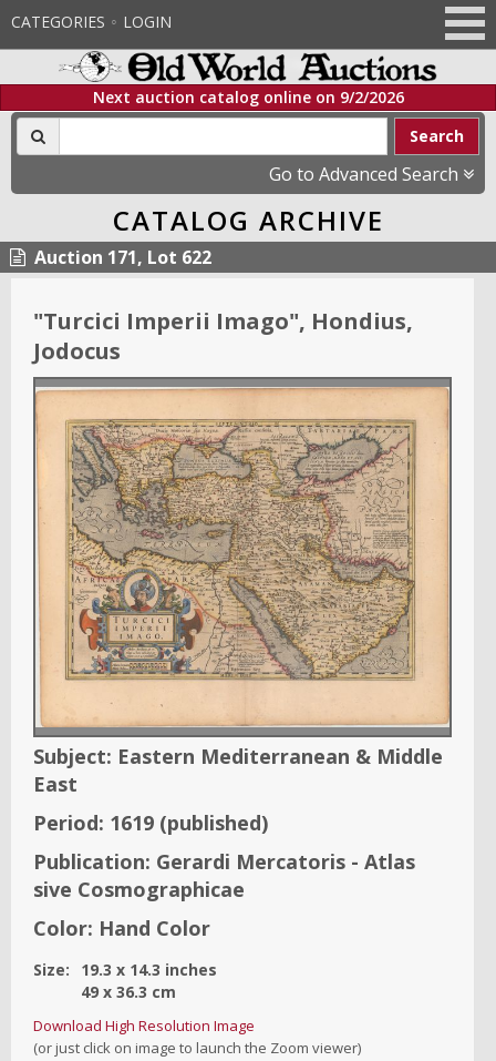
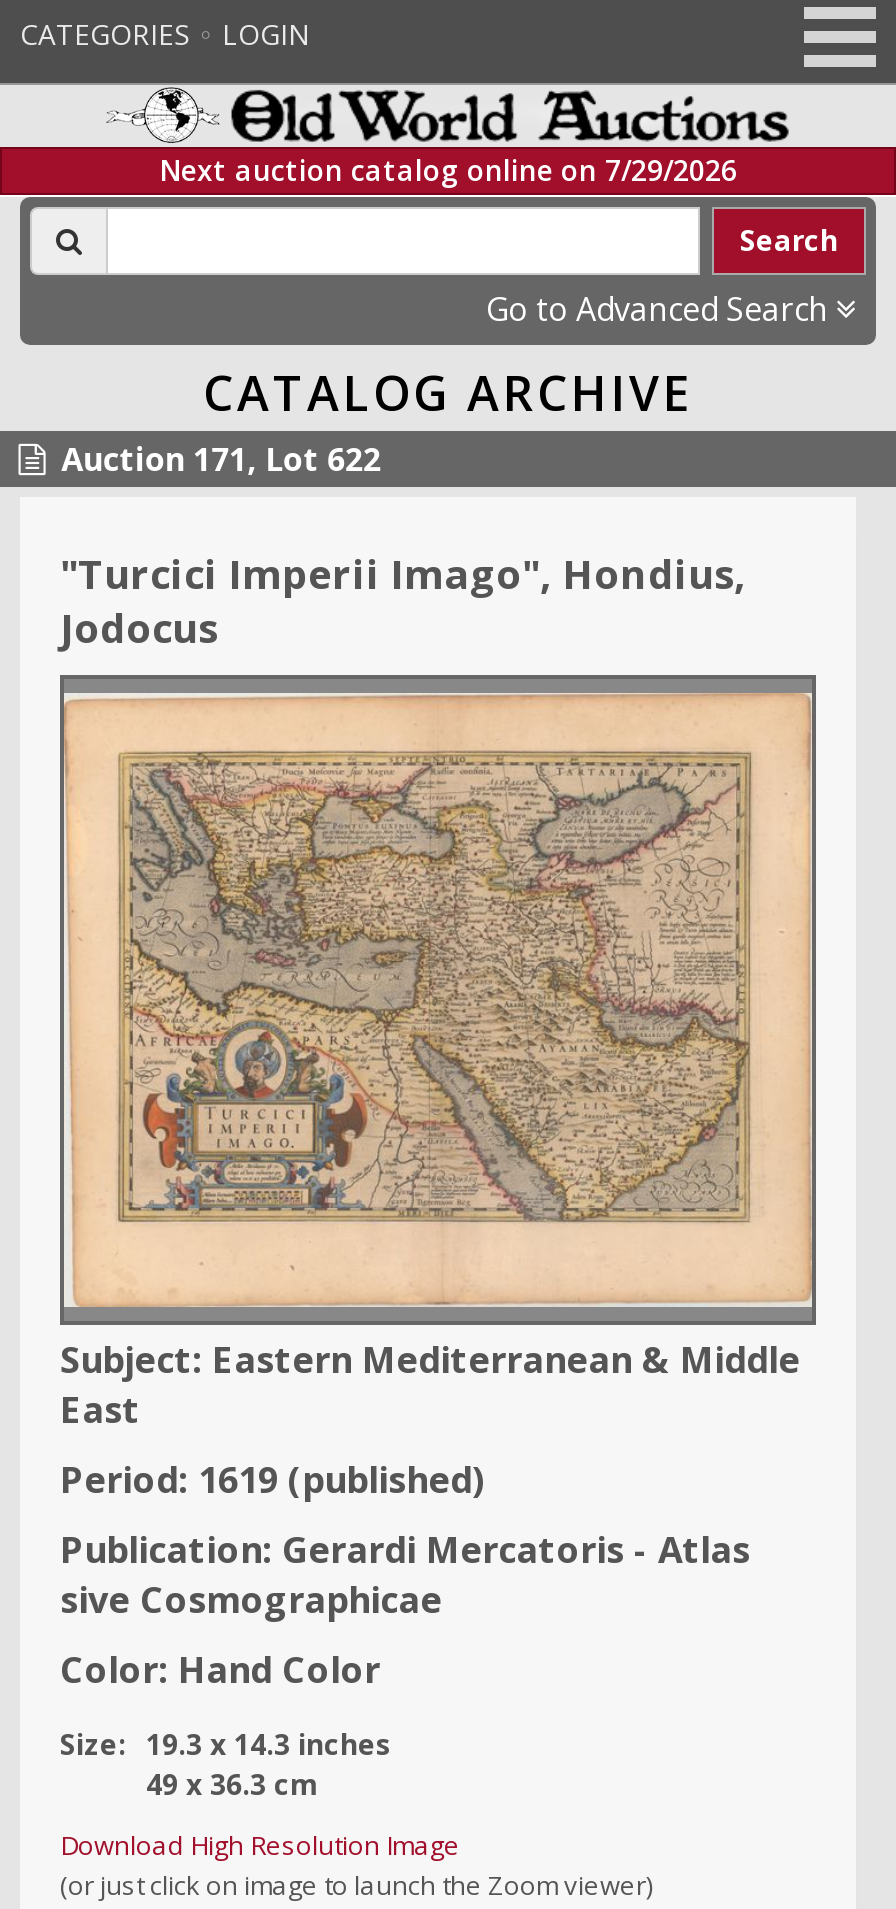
- Next auction catalog online on 9/2/2026
+ Next auction catalog online on 7/29/2026
